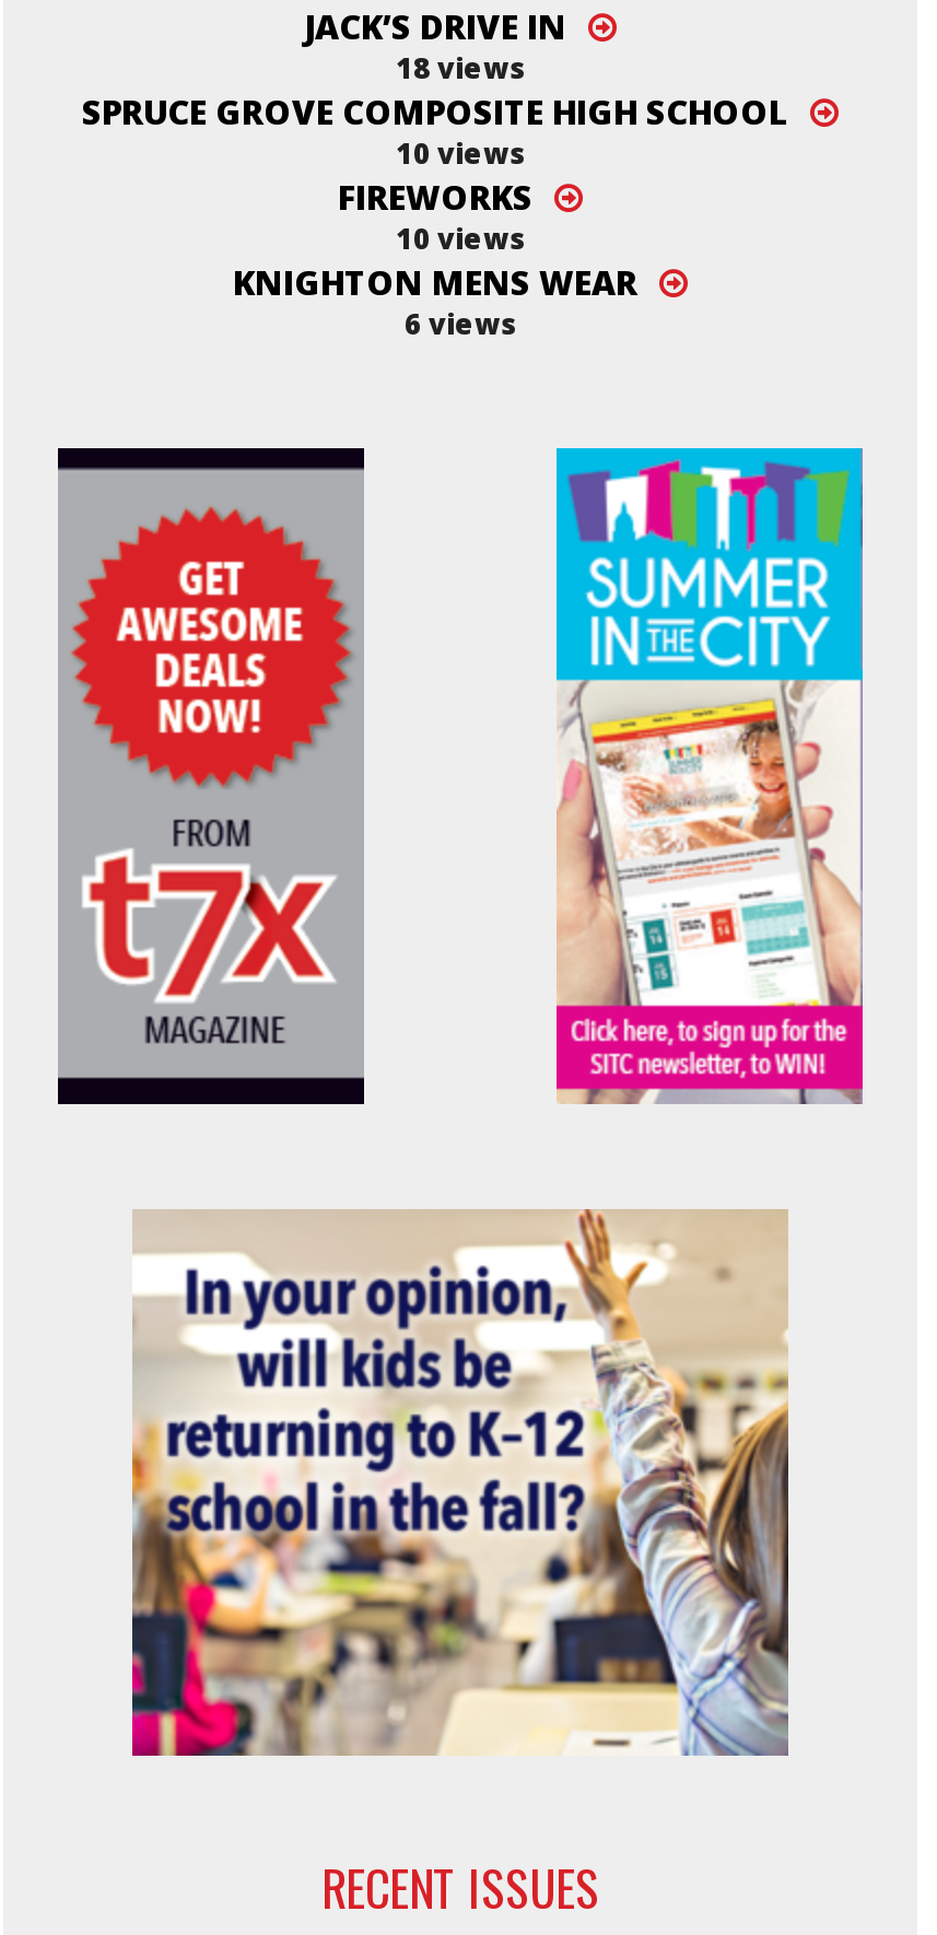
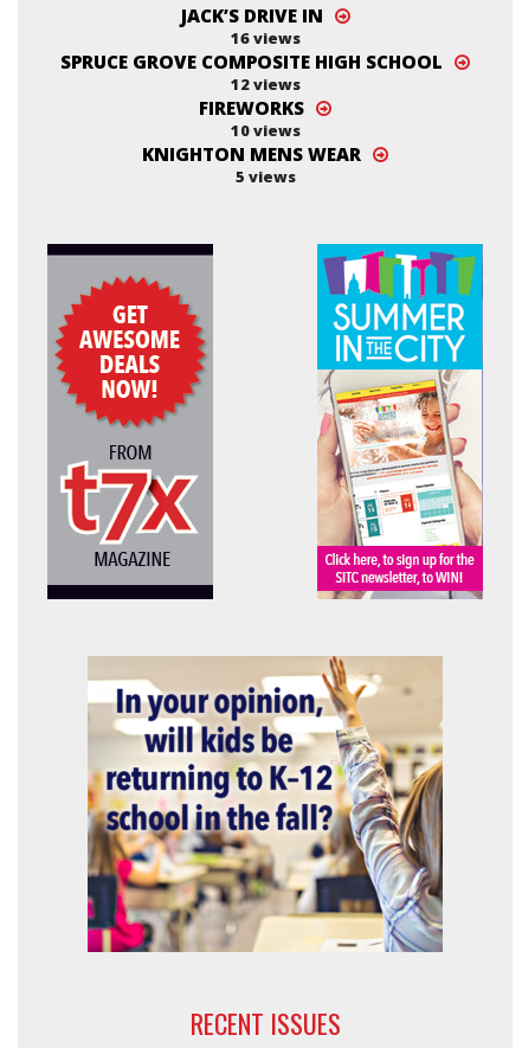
- 18 views
+ 16 views

- 10 views
+ 12 views

- 6 views
+ 5 views
